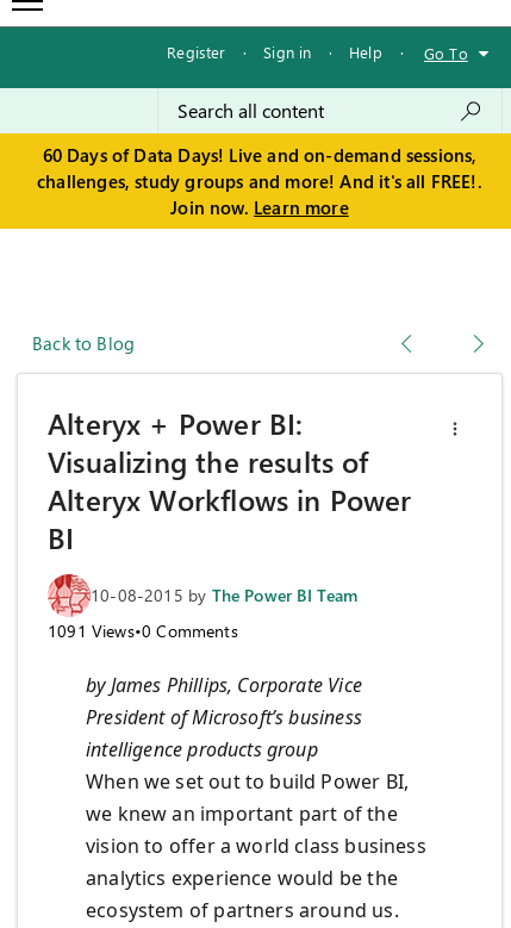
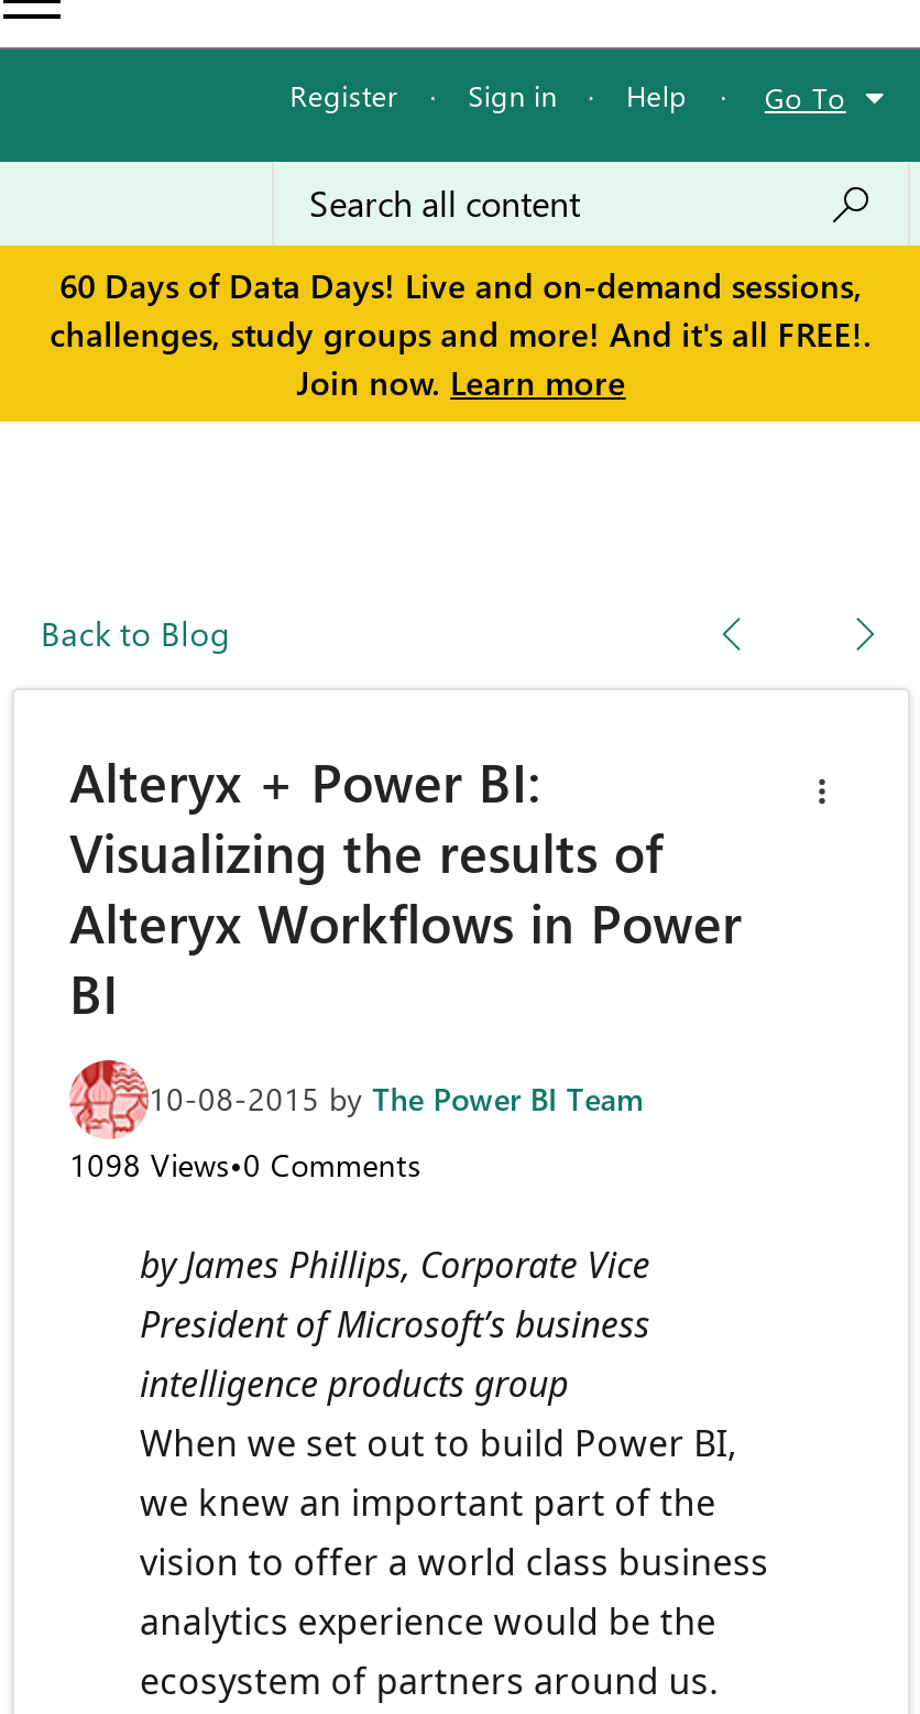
- 1091 Views•0 Comments
+ 1098 Views•0 Comments
